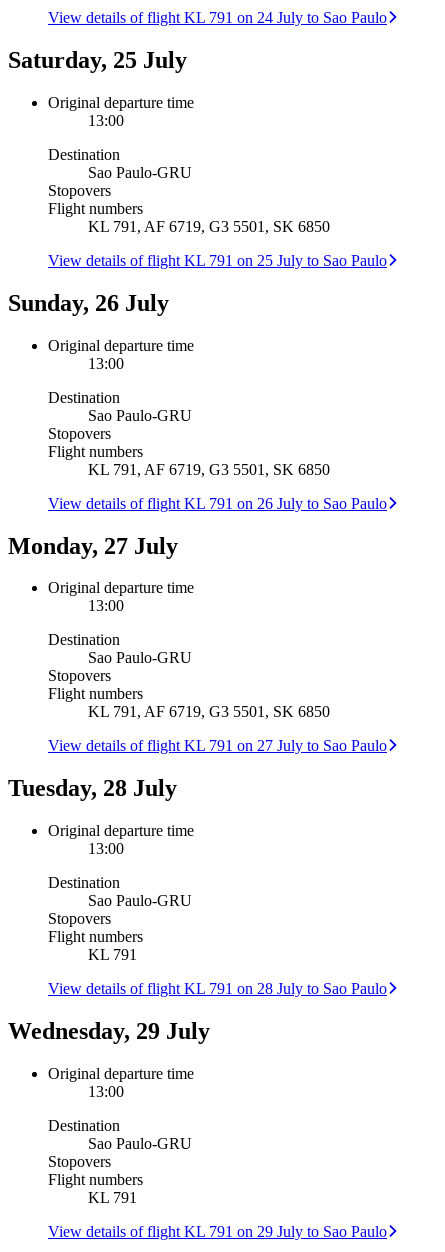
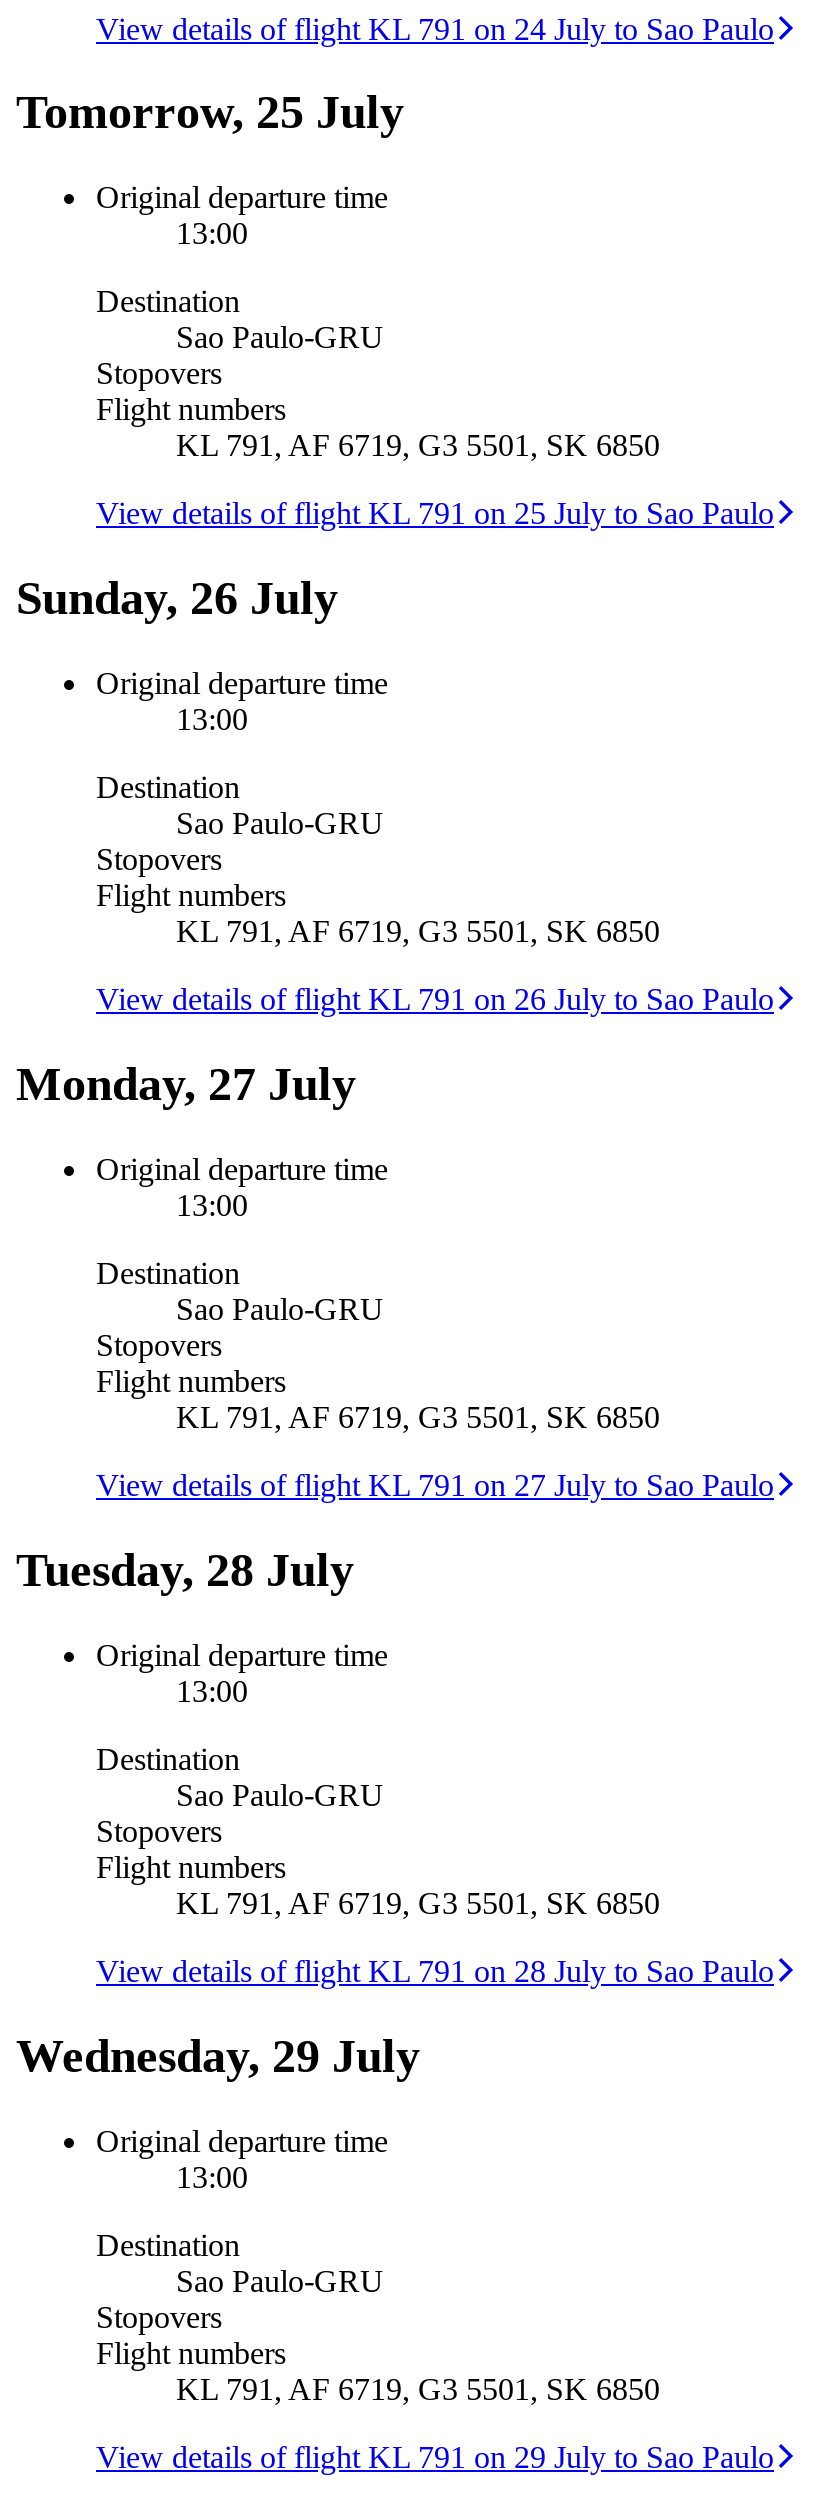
- Saturday, 25 July
+ Tomorrow, 25 July

- KL 791
+ KL 791, AF 6719, G3 5501, SK 6850

- KL 791
+ KL 791, AF 6719, G3 5501, SK 6850
